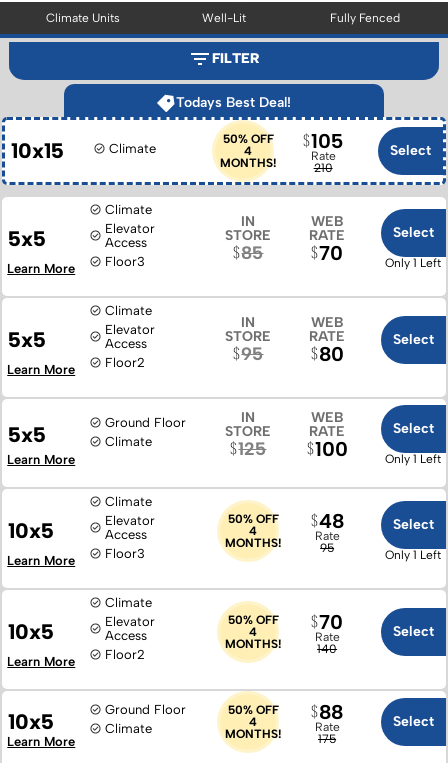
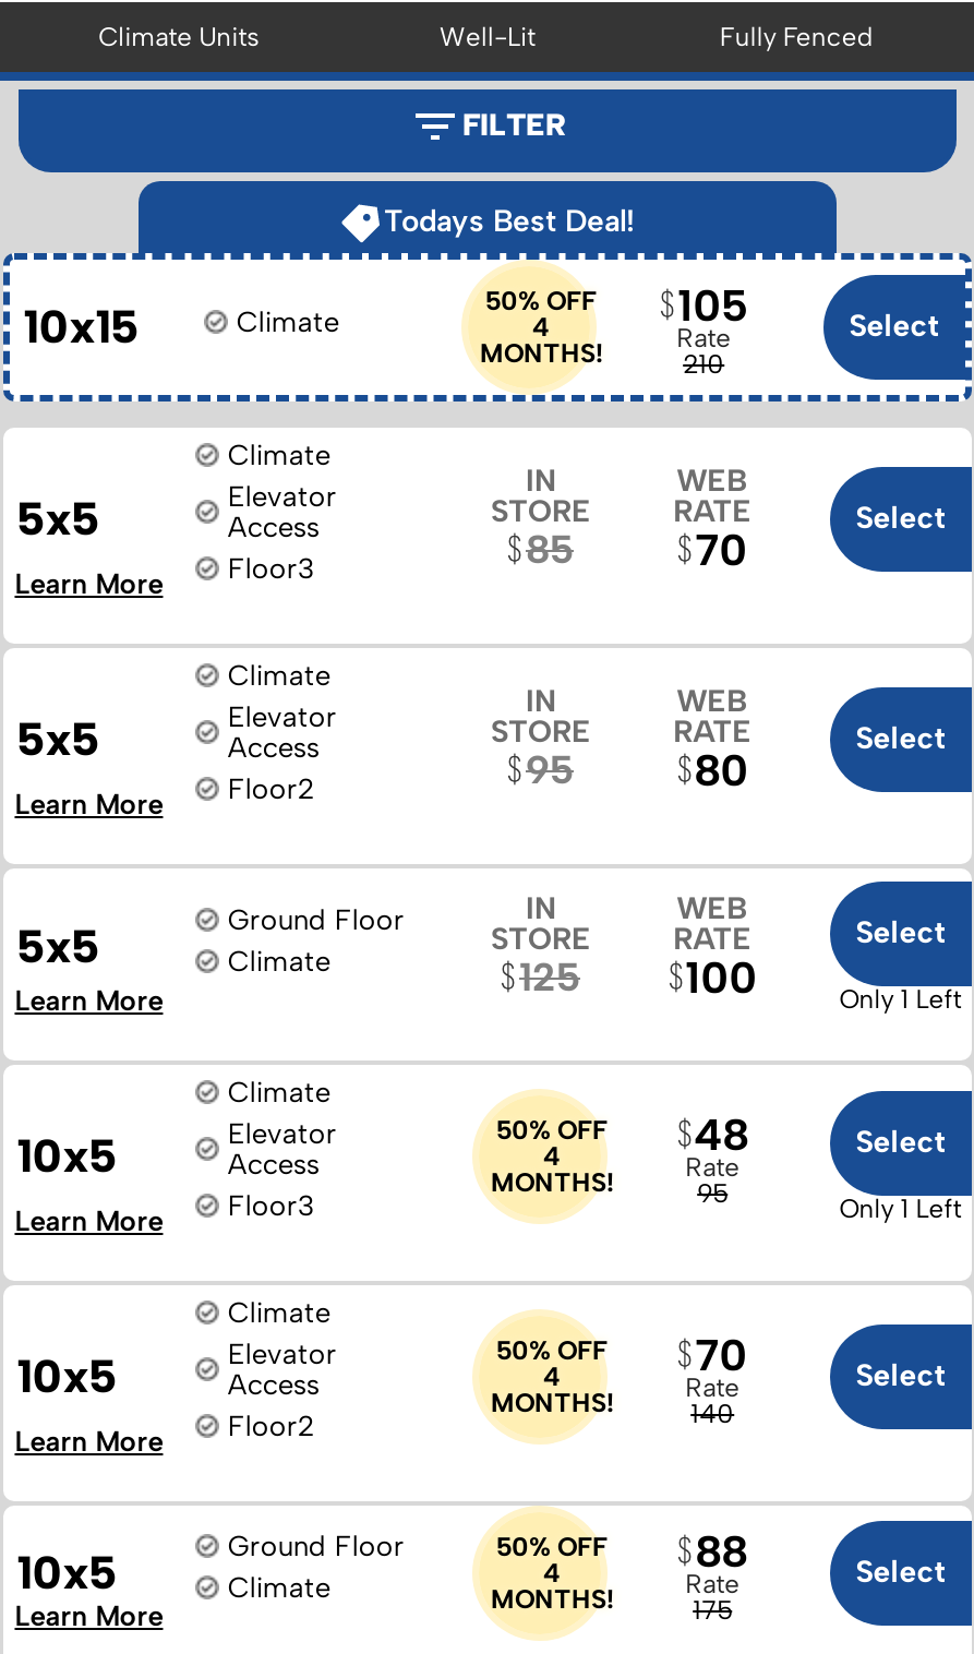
- Only 1 Left
